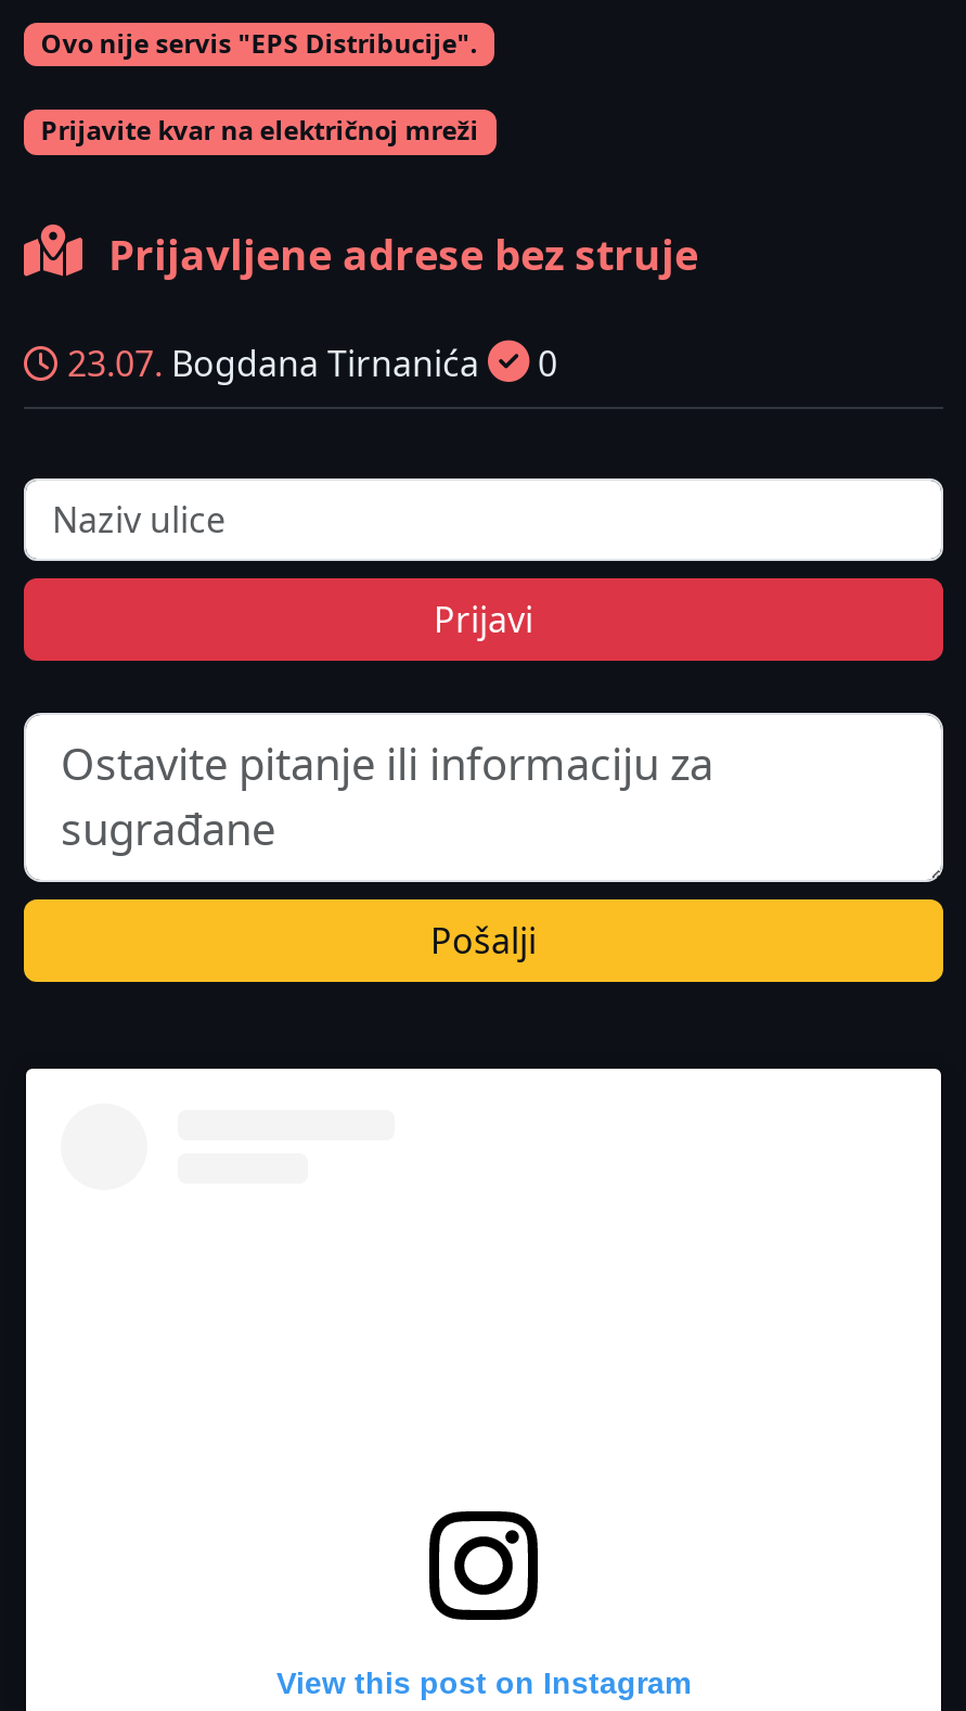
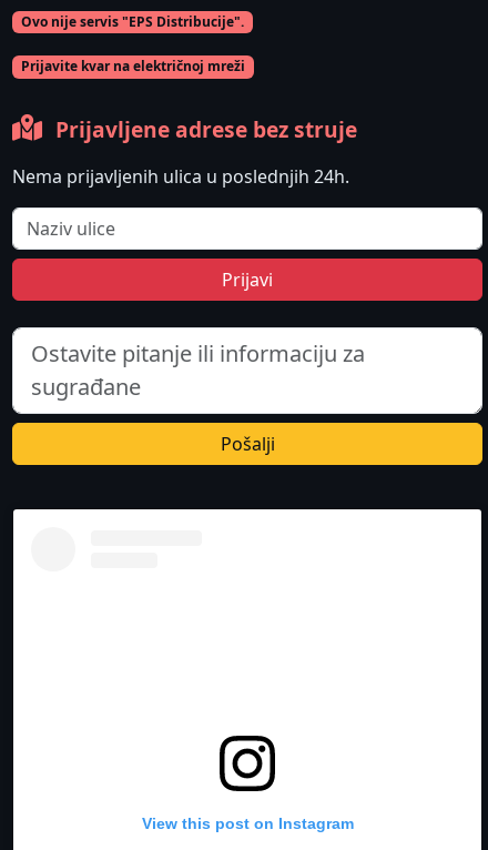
- 23.07. Bogdana Tirnanića
- 0
+ Nema prijavljenih ulica u poslednjih 24h.
